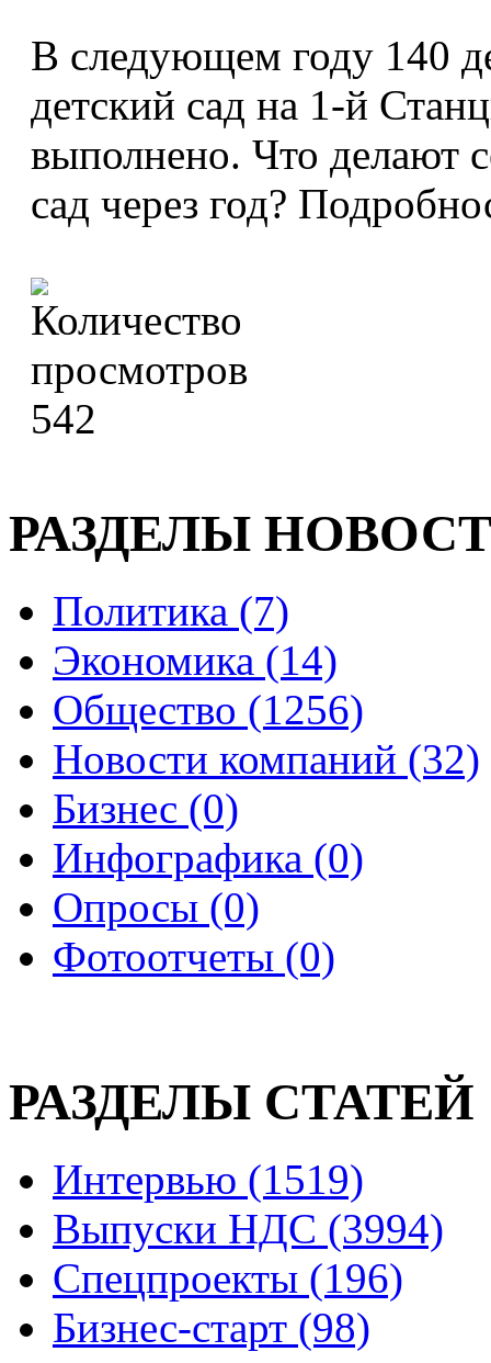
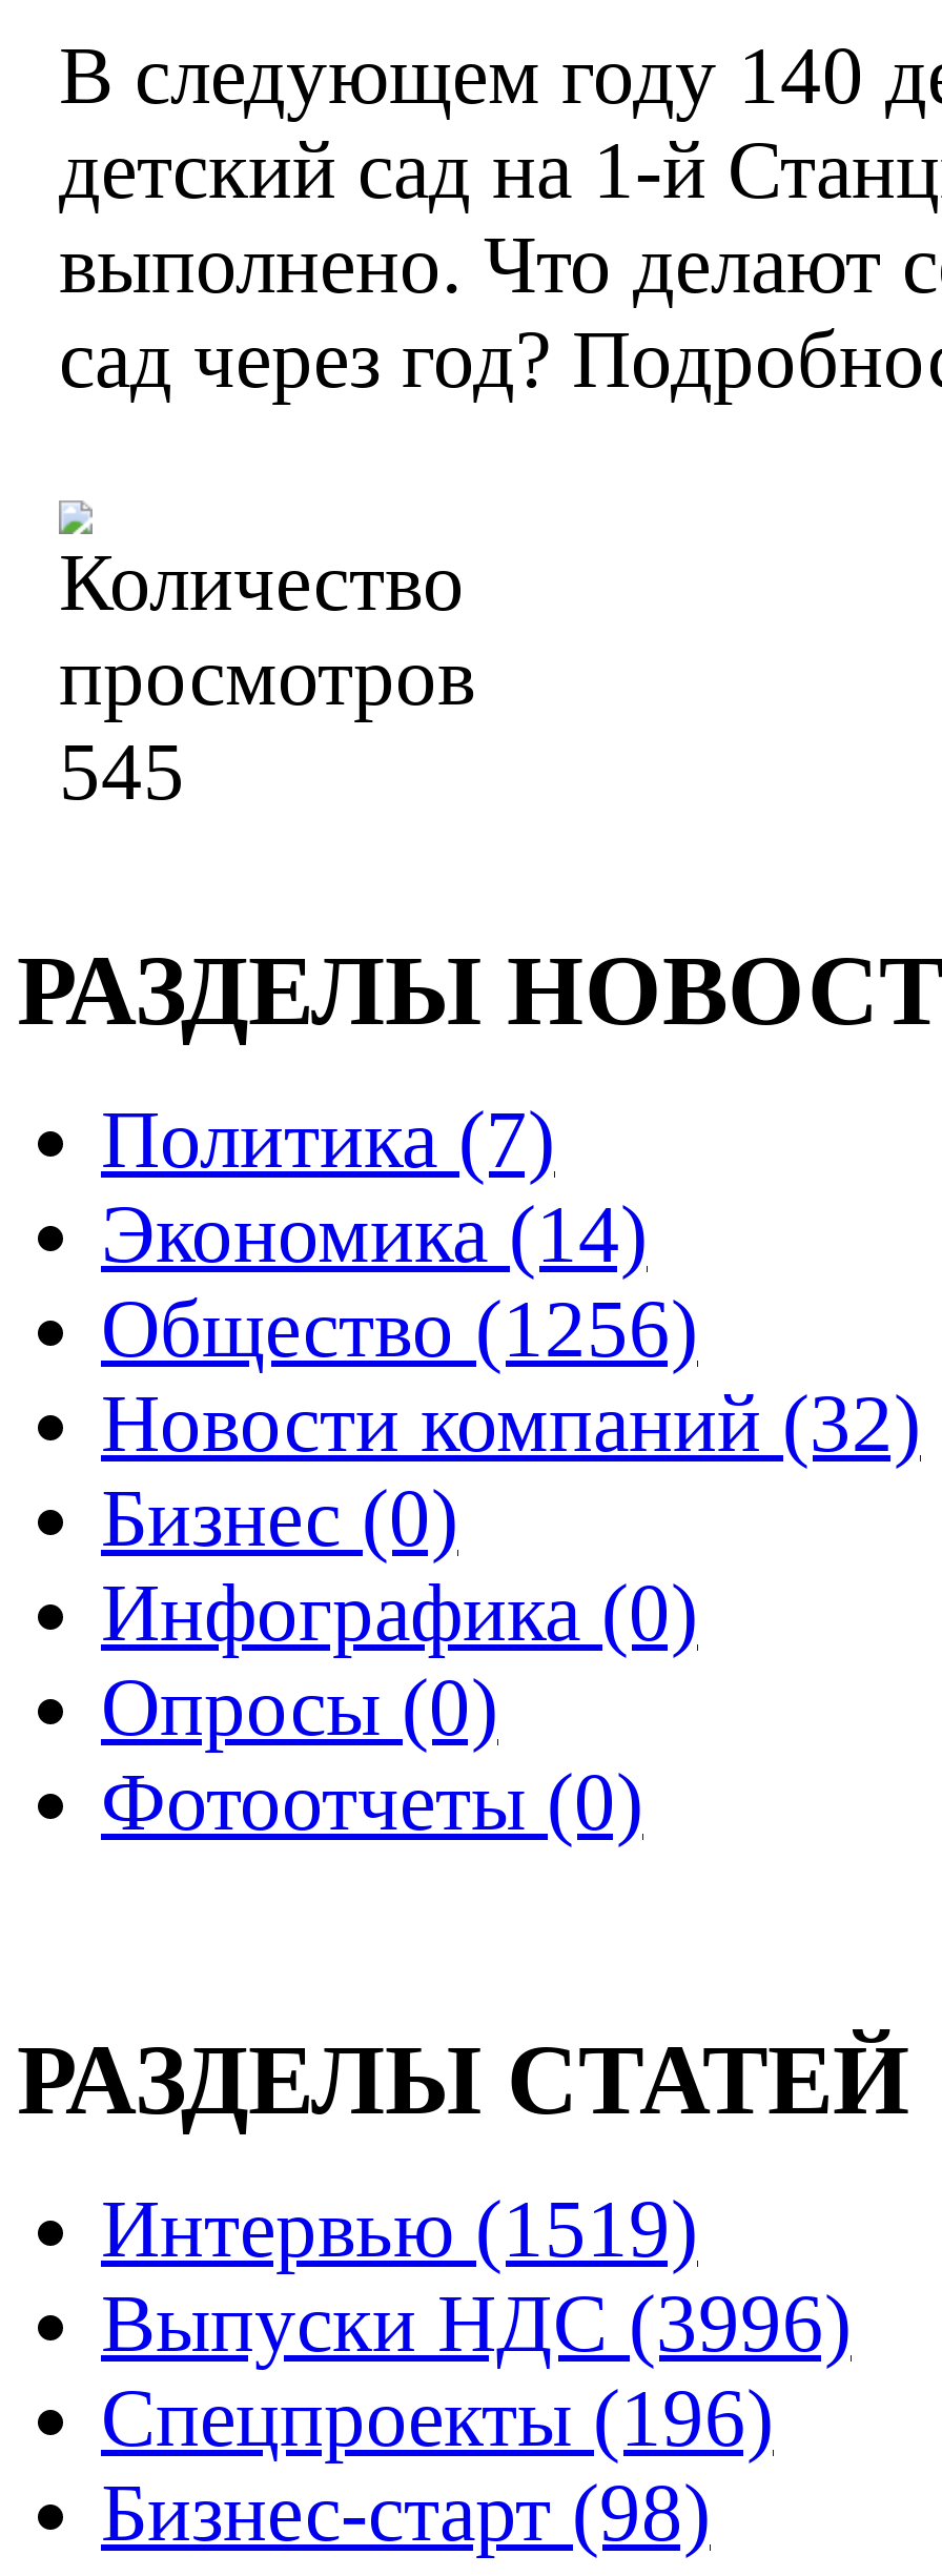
- 542
+ 545

- Выпуски НДС (3994)
+ Выпуски НДС (3996)
